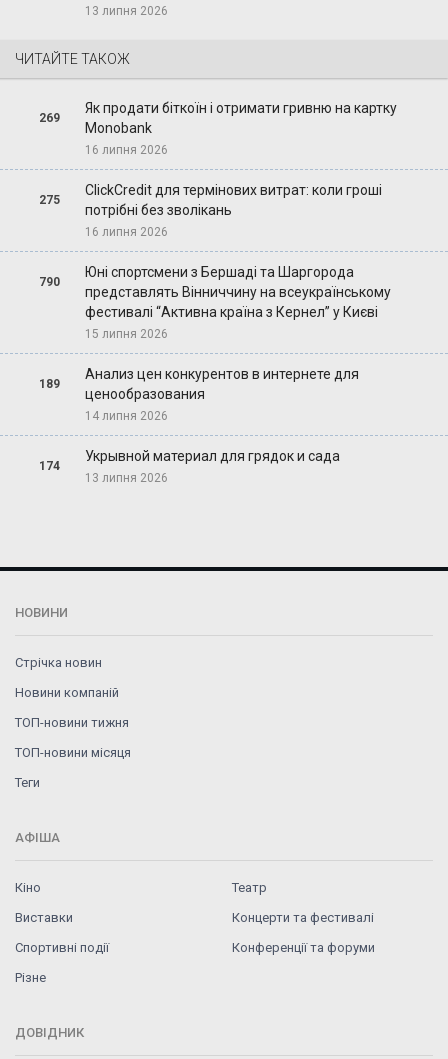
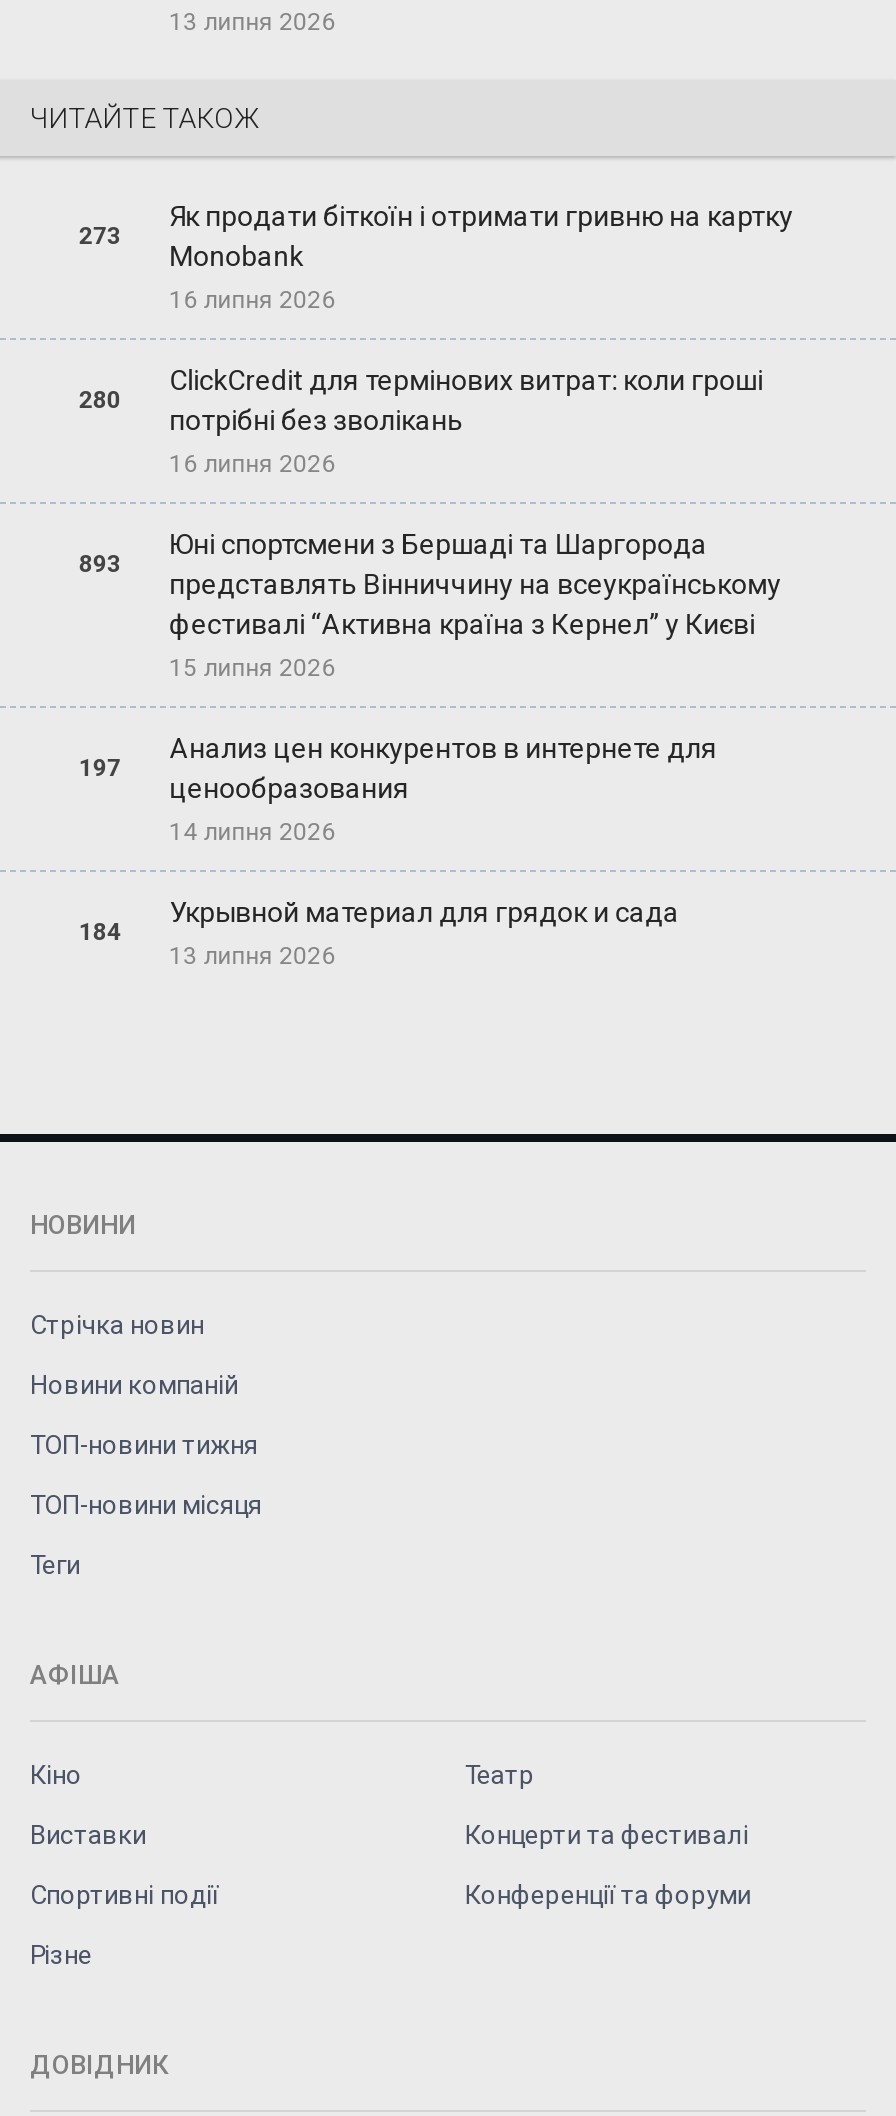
- 269
+ 273

- 275
+ 280

- 790
+ 893

- 189
+ 197

- 174
+ 184
